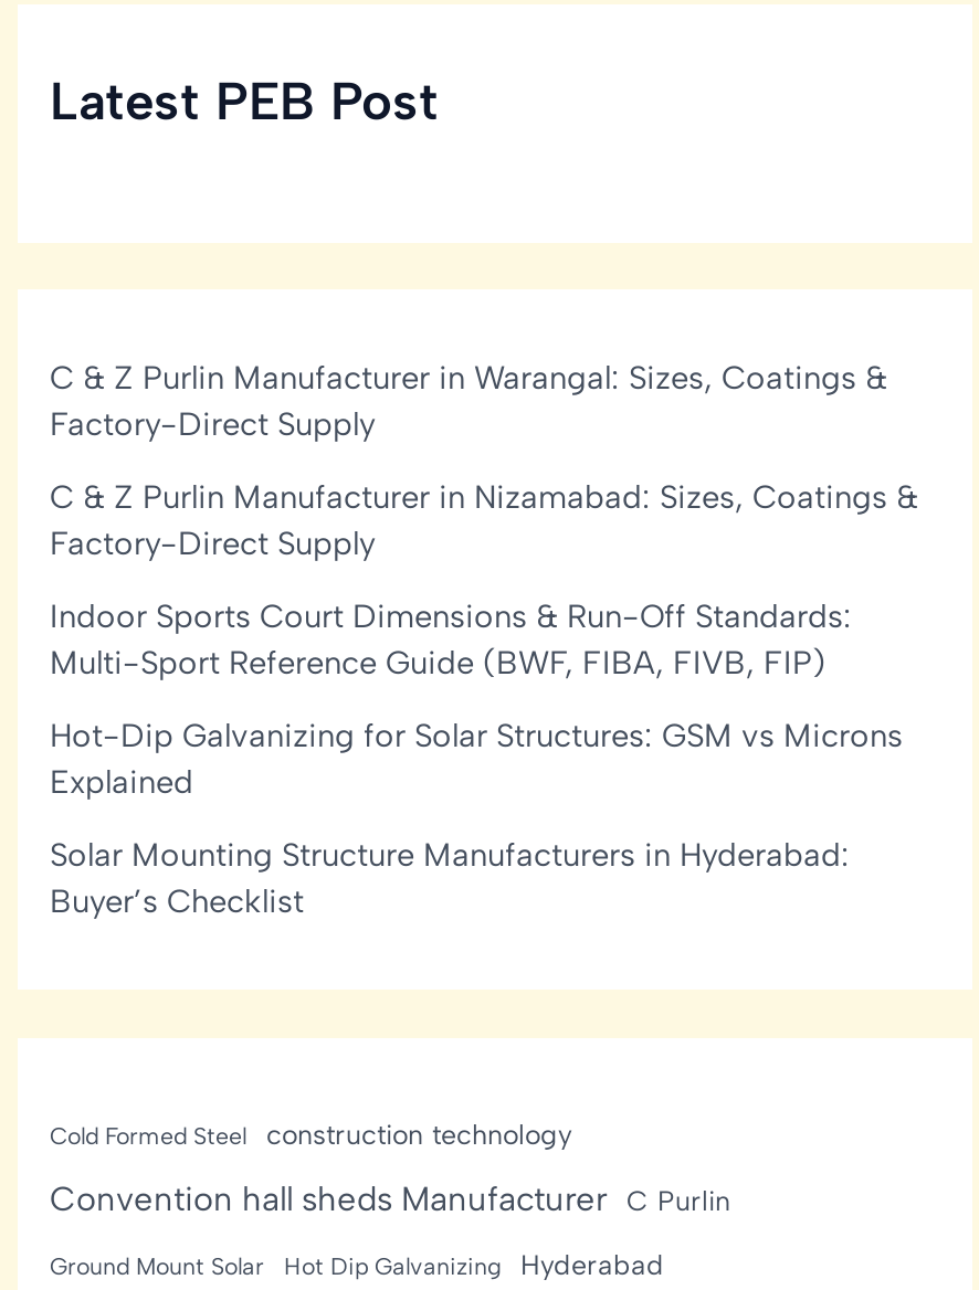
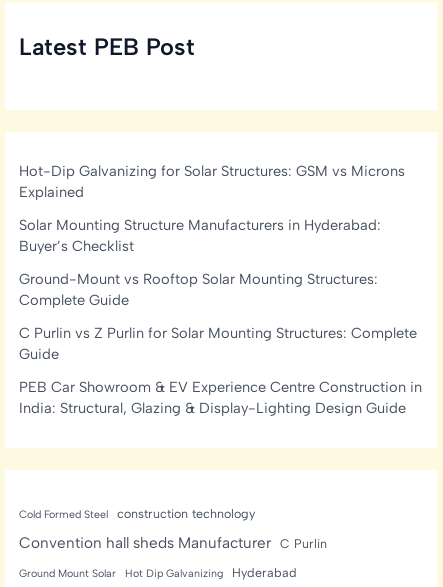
- C & Z Purlin Manufacturer in Warangal: Sizes, Coatings &
- Factory-Direct Supply
- C & Z Purlin Manufacturer in Nizamabad: Sizes, Coatings &
- Factory-Direct Supply
- Indoor Sports Court Dimensions & Run-Off Standards:
- Multi-Sport Reference Guide (BWF, FIBA, FIVB, FIP)

moved up: Hot-Dip Galvanizing for Solar Structures: GSM vs Microns | Explained | Solar Mounting Structure Manufacturers in Hyderabad: | Buyer’s Checklist

+ Ground-Mount vs Rooftop Solar Mounting Structures:
+ Complete Guide
+ C Purlin vs Z Purlin for Solar Mounting Structures: Complete
+ Guide
+ PEB Car Showroom & EV Experience Centre Construction in
+ India: Structural, Glazing & Display-Lighting Design Guide
